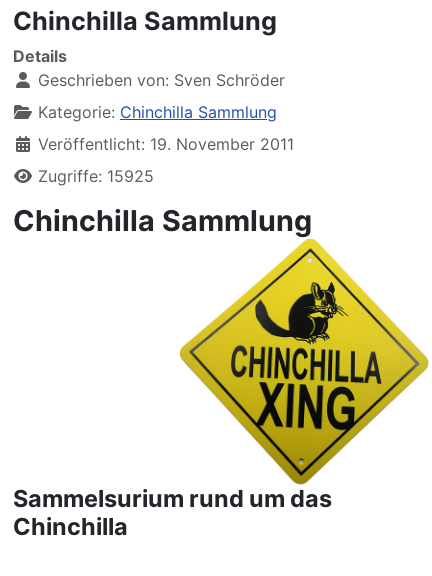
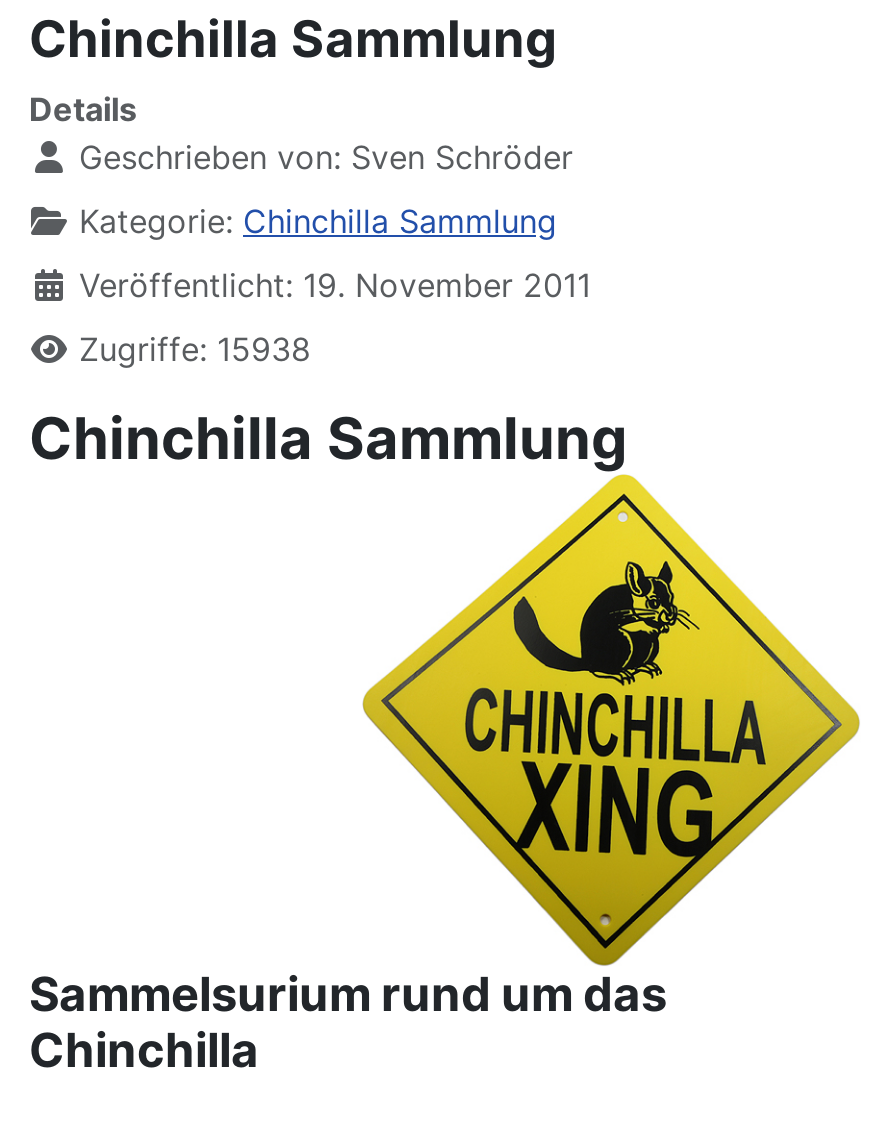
- Zugriffe: 15925
+ Zugriffe: 15938
